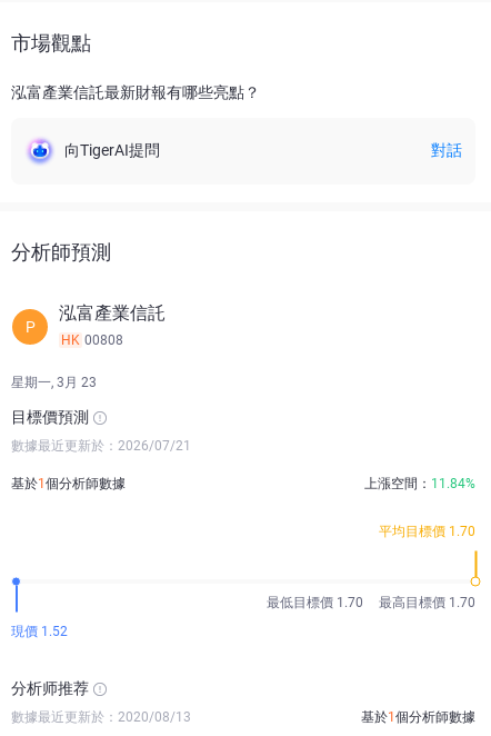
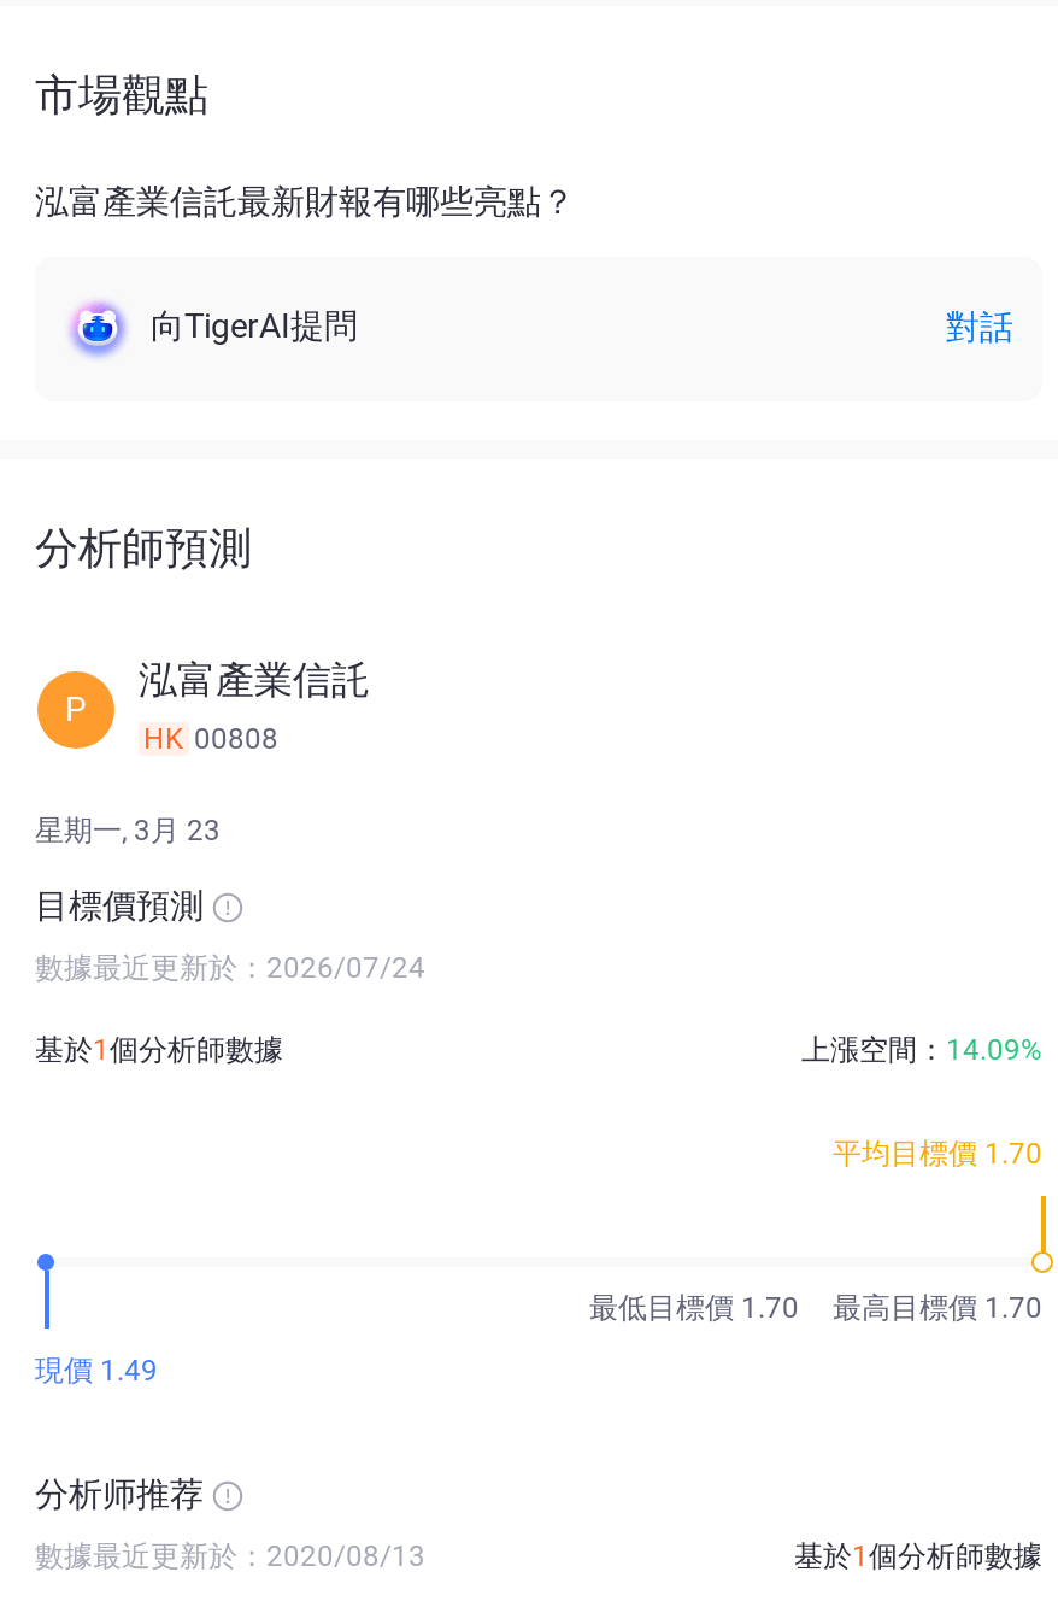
- 數據最近更新於：2026/07/21
+ 數據最近更新於：2026/07/24

- 上漲空間：11.84%
+ 上漲空間：14.09%

- 現價 1.52
+ 現價 1.49
